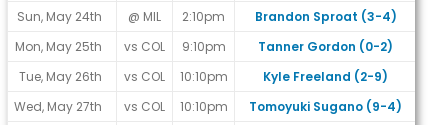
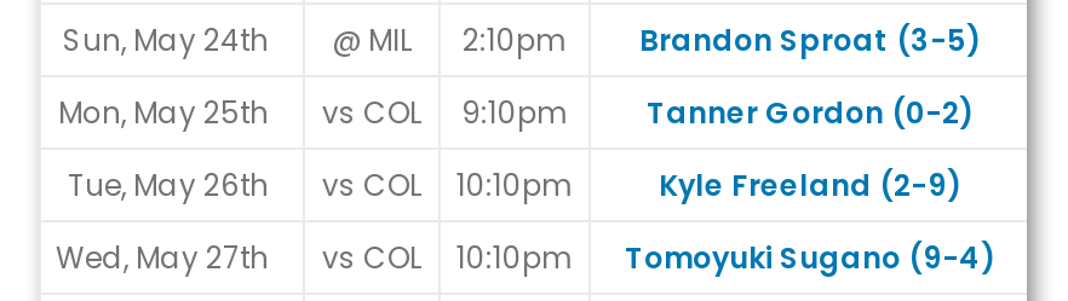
- Brandon Sproat (3-4)
+ Brandon Sproat (3-5)
